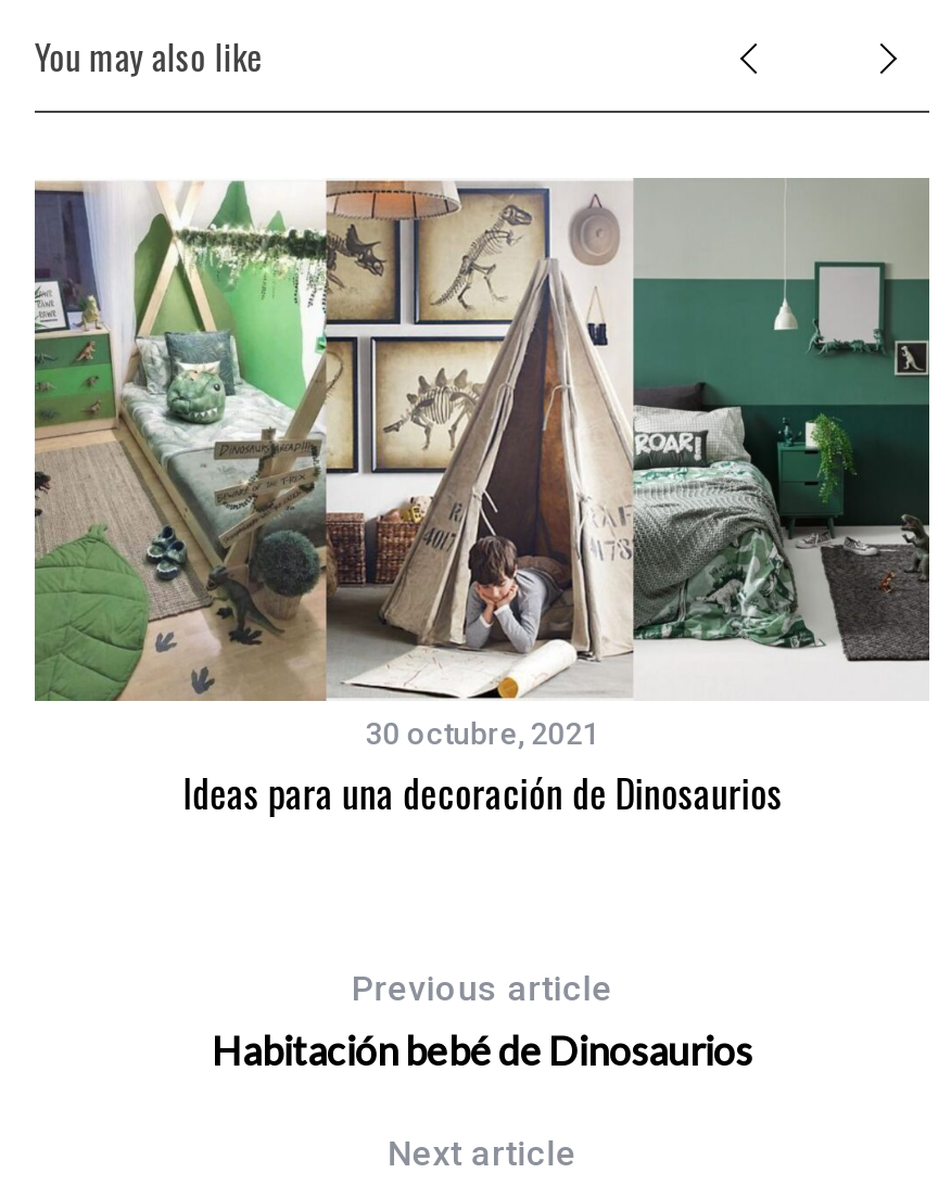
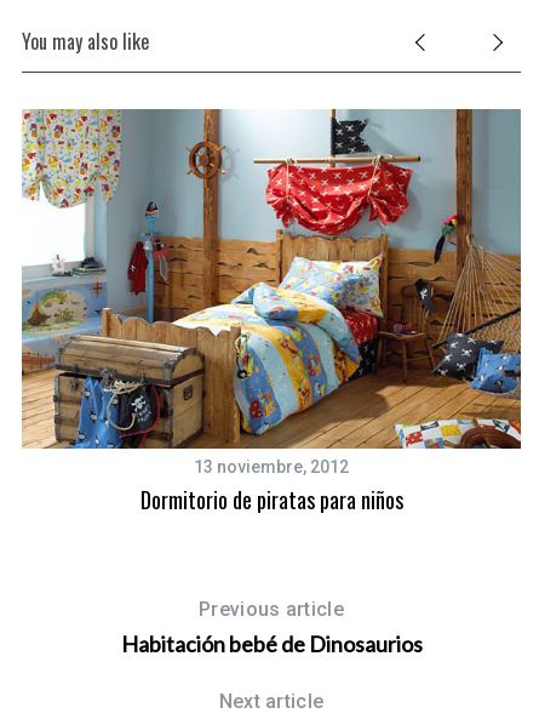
- [image]
- 30 octubre, 2021
- Ideas para una decoración de Dinosaurios
+ [image]
+ 13 noviembre, 2012
+ Dormitorio de piratas para niños
